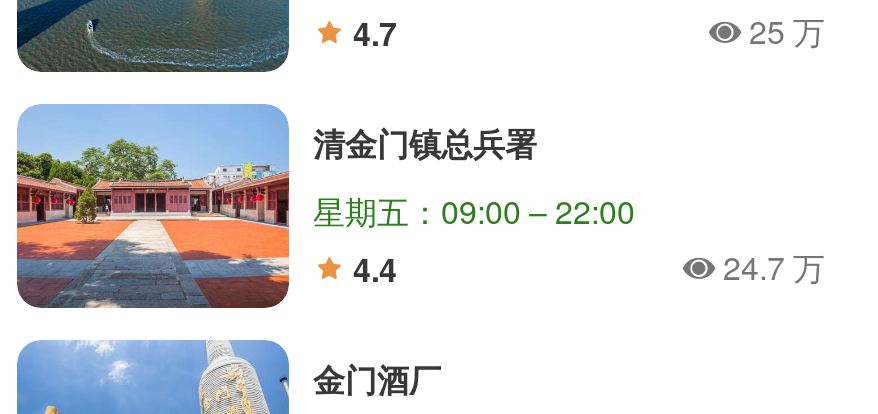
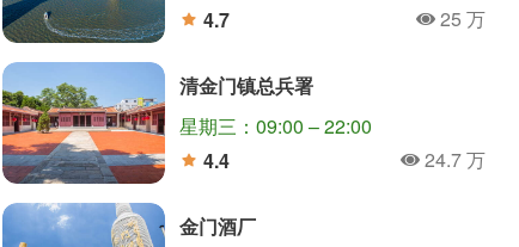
- 星期五：09:00 – 22:00
+ 星期三：09:00 – 22:00
